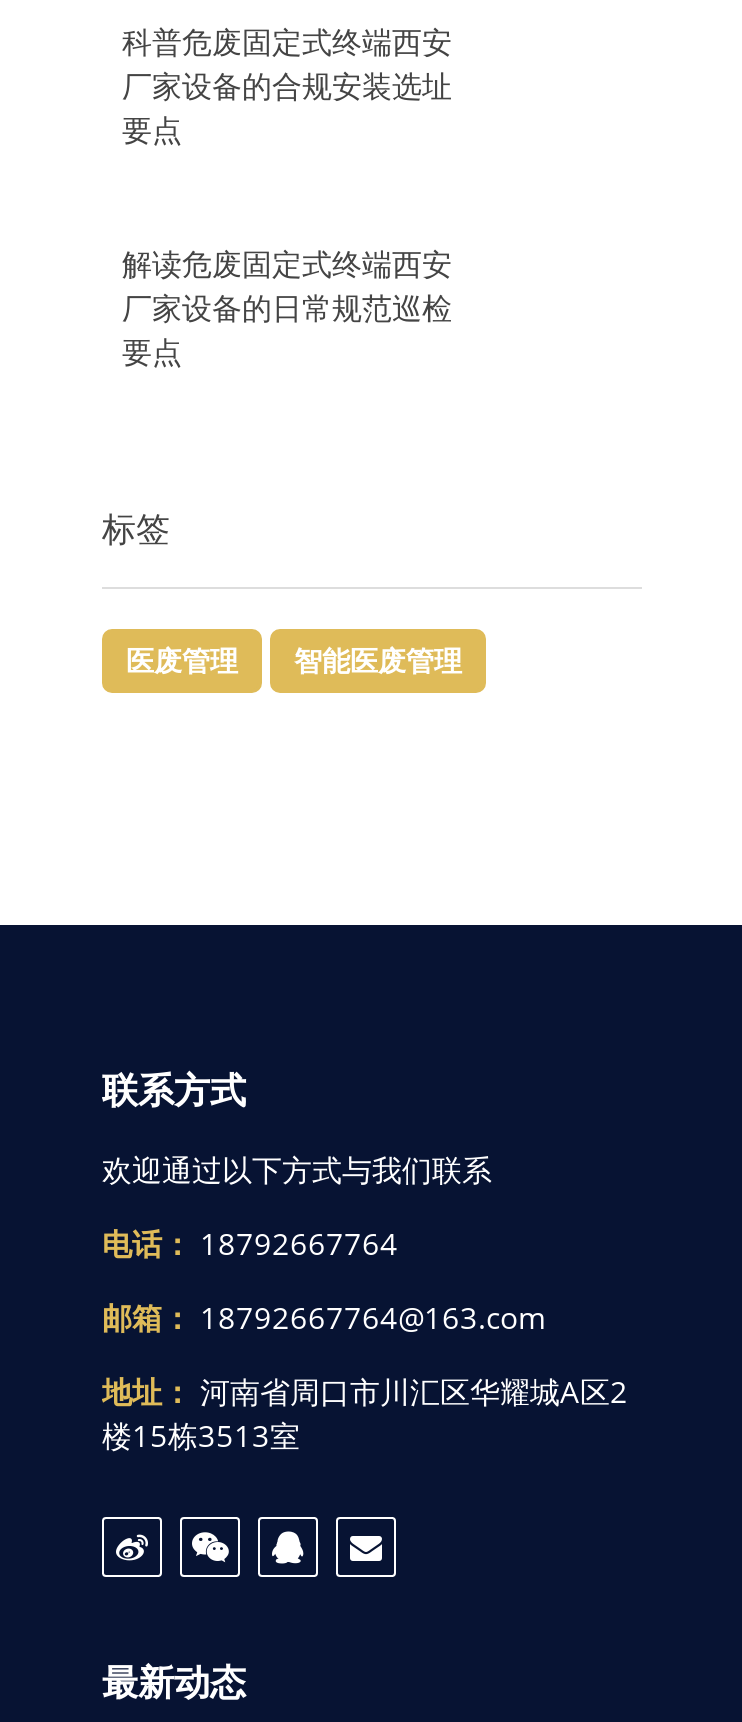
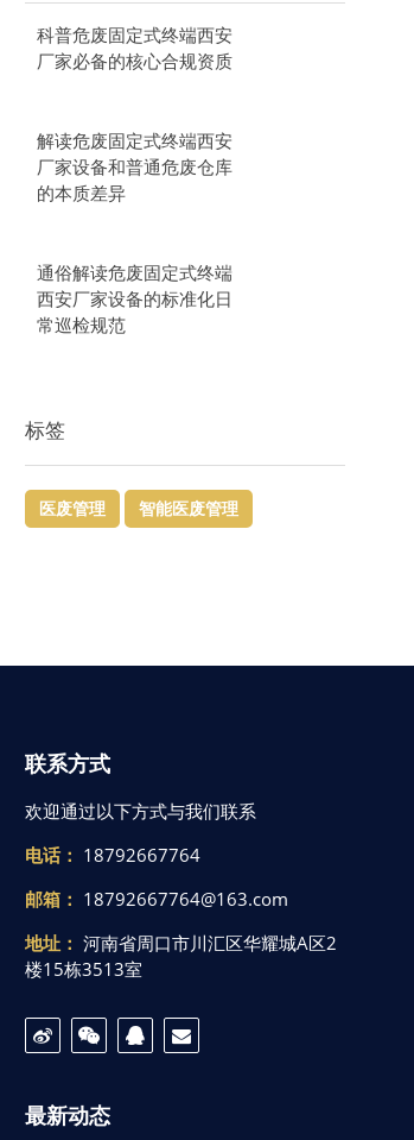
- 厂家设备的合规安装选址
- 要点
+ 厂家必备的核心合规资质

moved up: 解读危废固定式终端西安

- 厂家设备的日常规范巡检
- 要点
+ 厂家设备和普通危废仓库
+ 的本质差异
+ 通俗解读危废固定式终端
+ 西安厂家设备的标准化日
+ 常巡检规范
